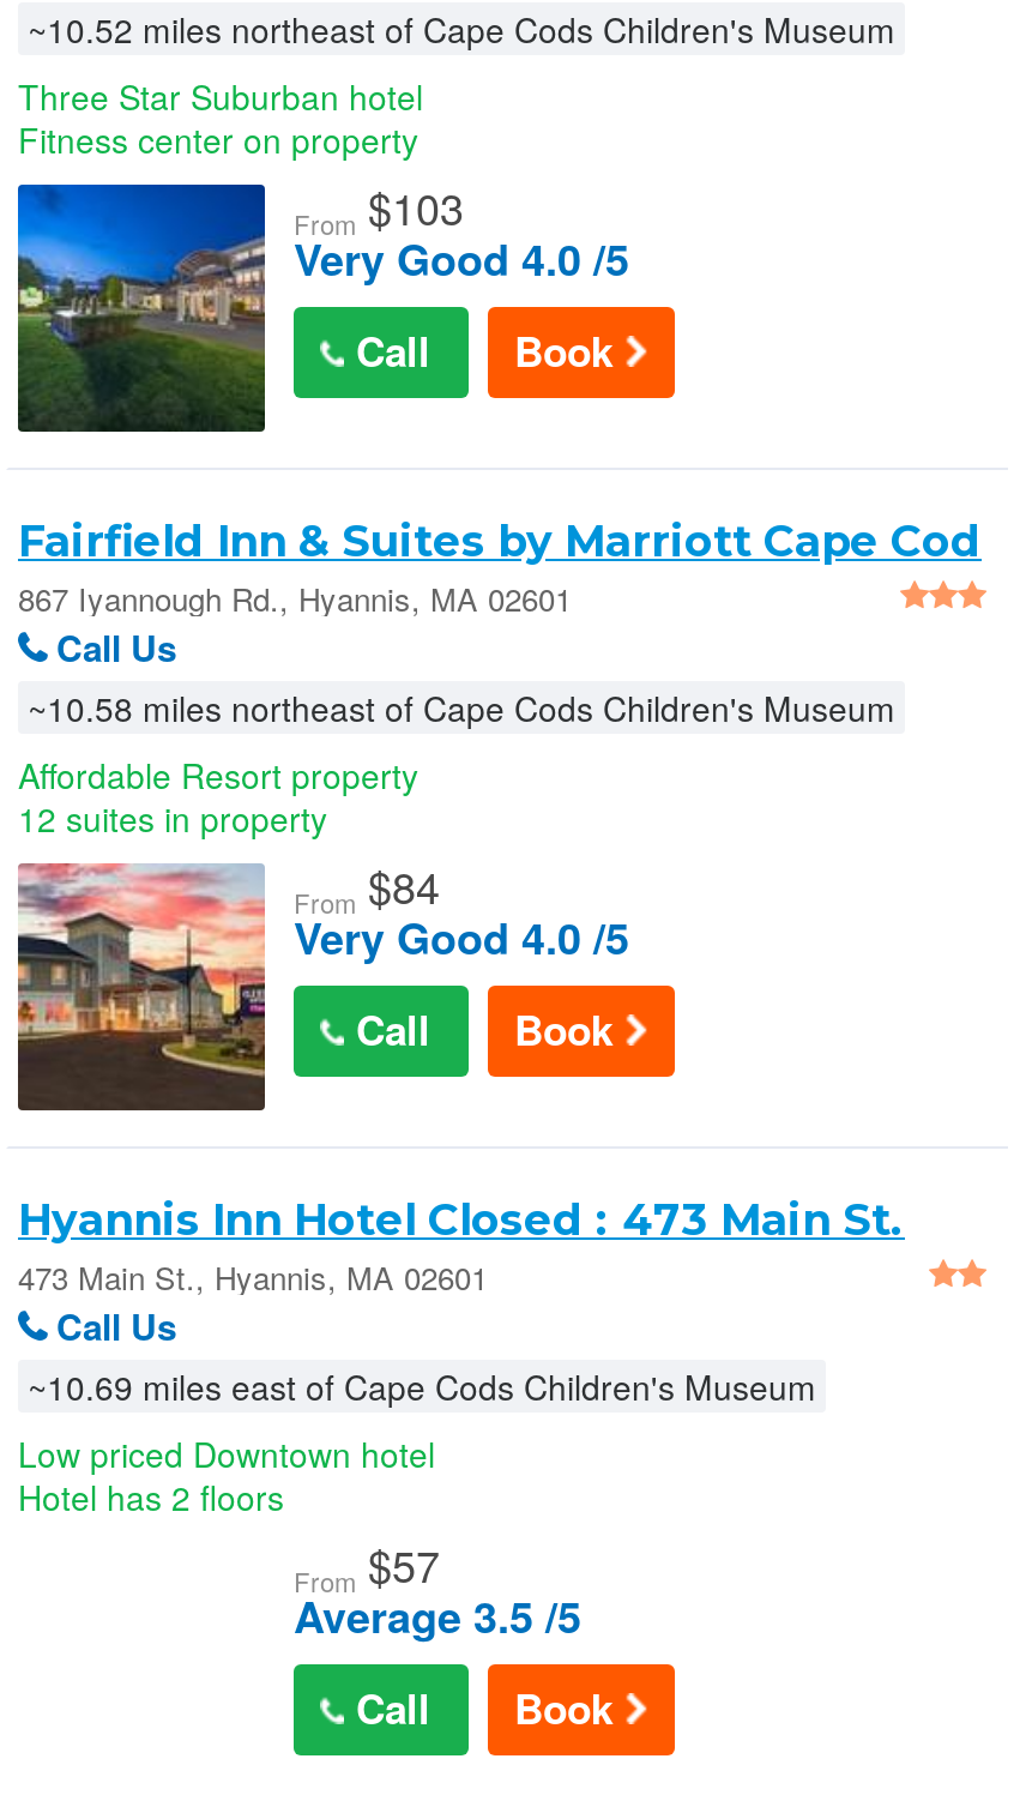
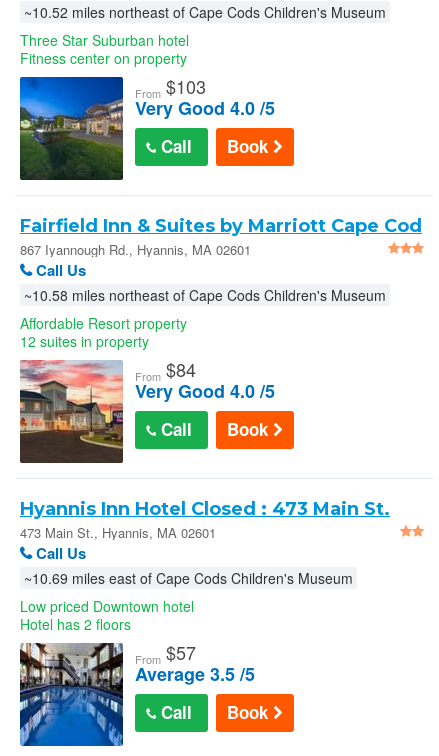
+ [image]
